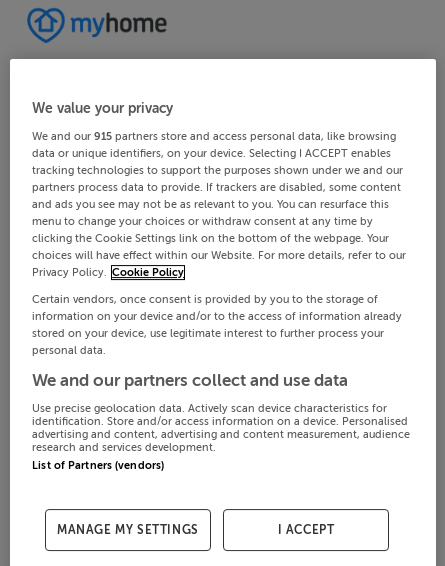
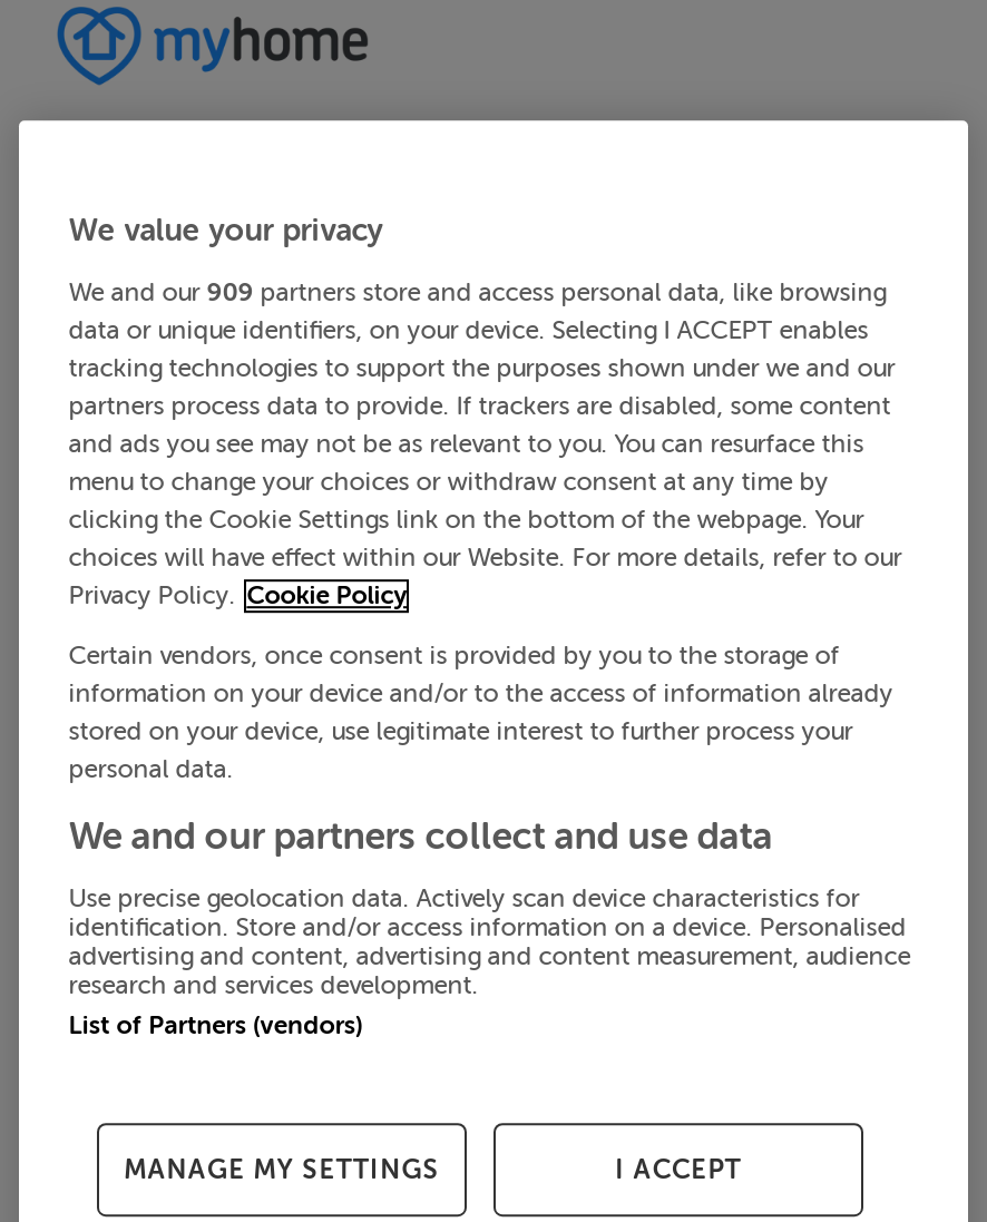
- We and our 915 partners store and access personal data, like browsing
+ We and our 909 partners store and access personal data, like browsing
